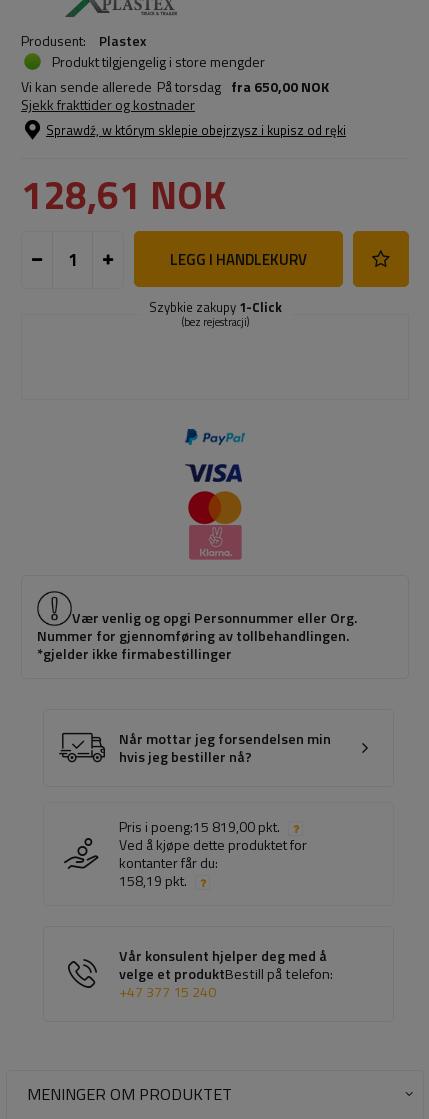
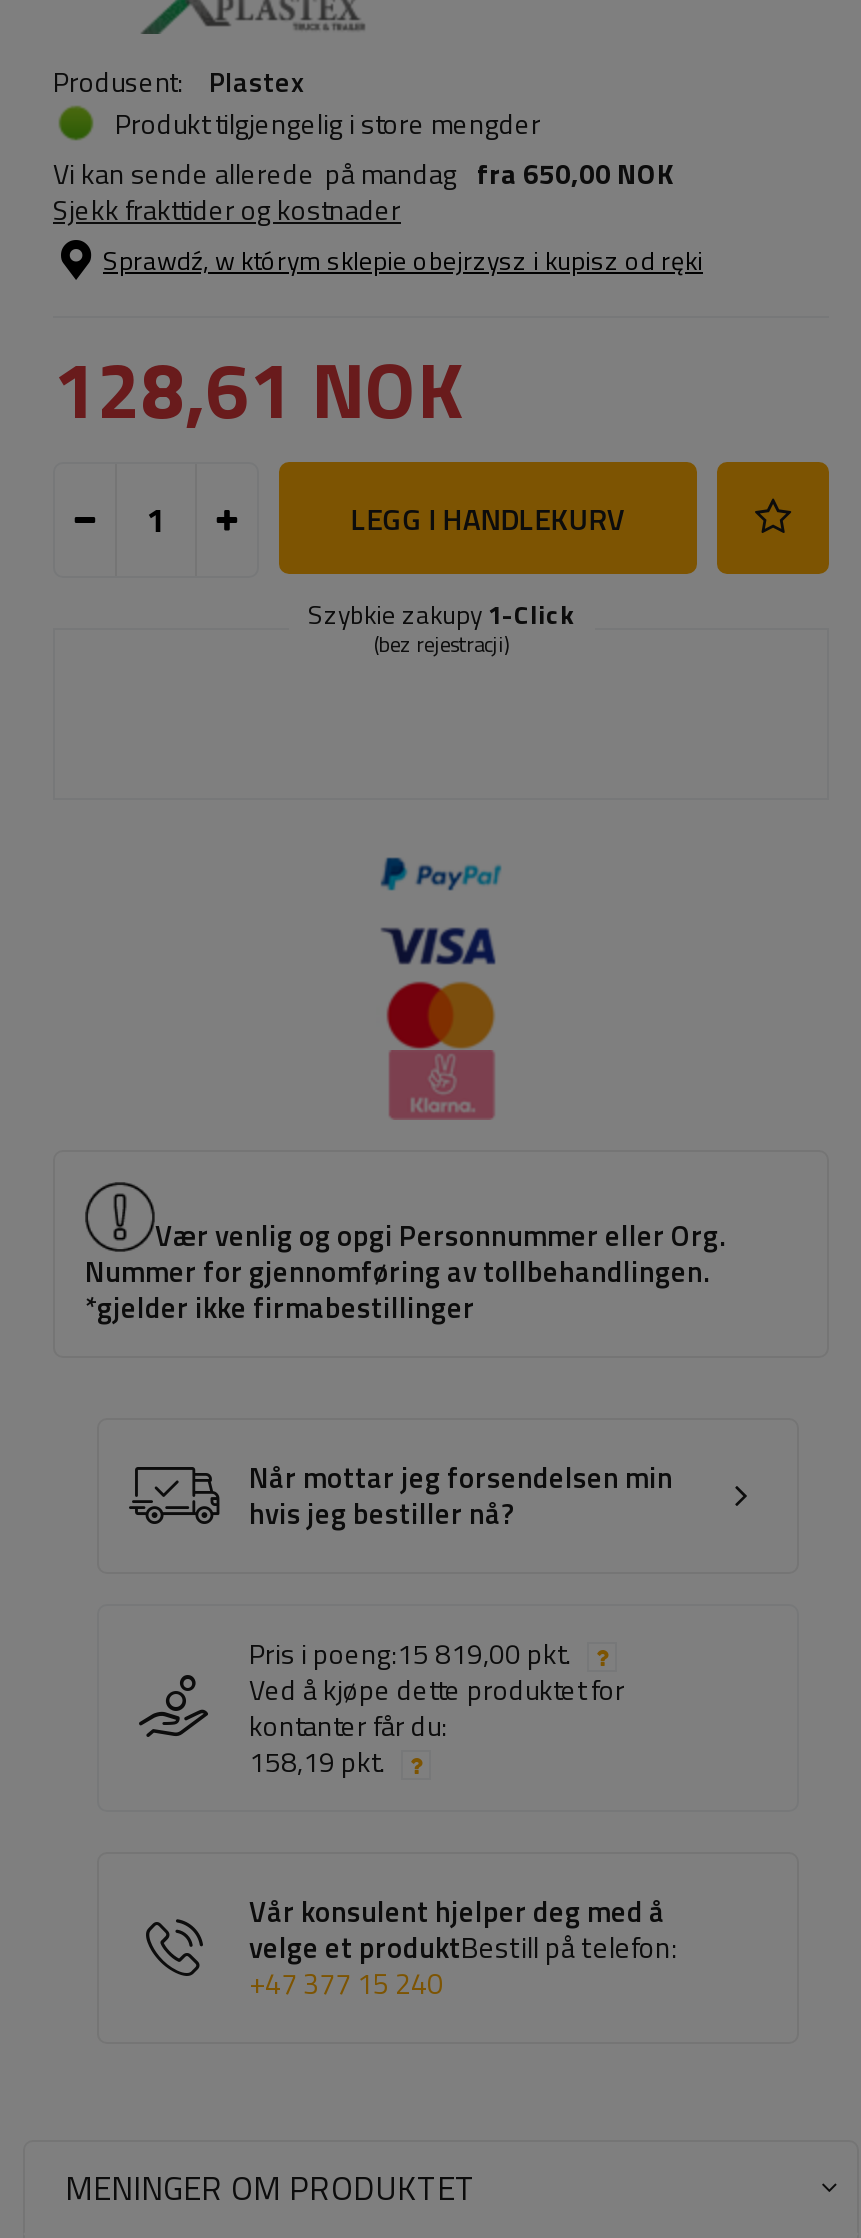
- Vi kan sende allerede På torsdag fra 650,00 NOK
+ Vi kan sende allerede på mandag fra 650,00 NOK
